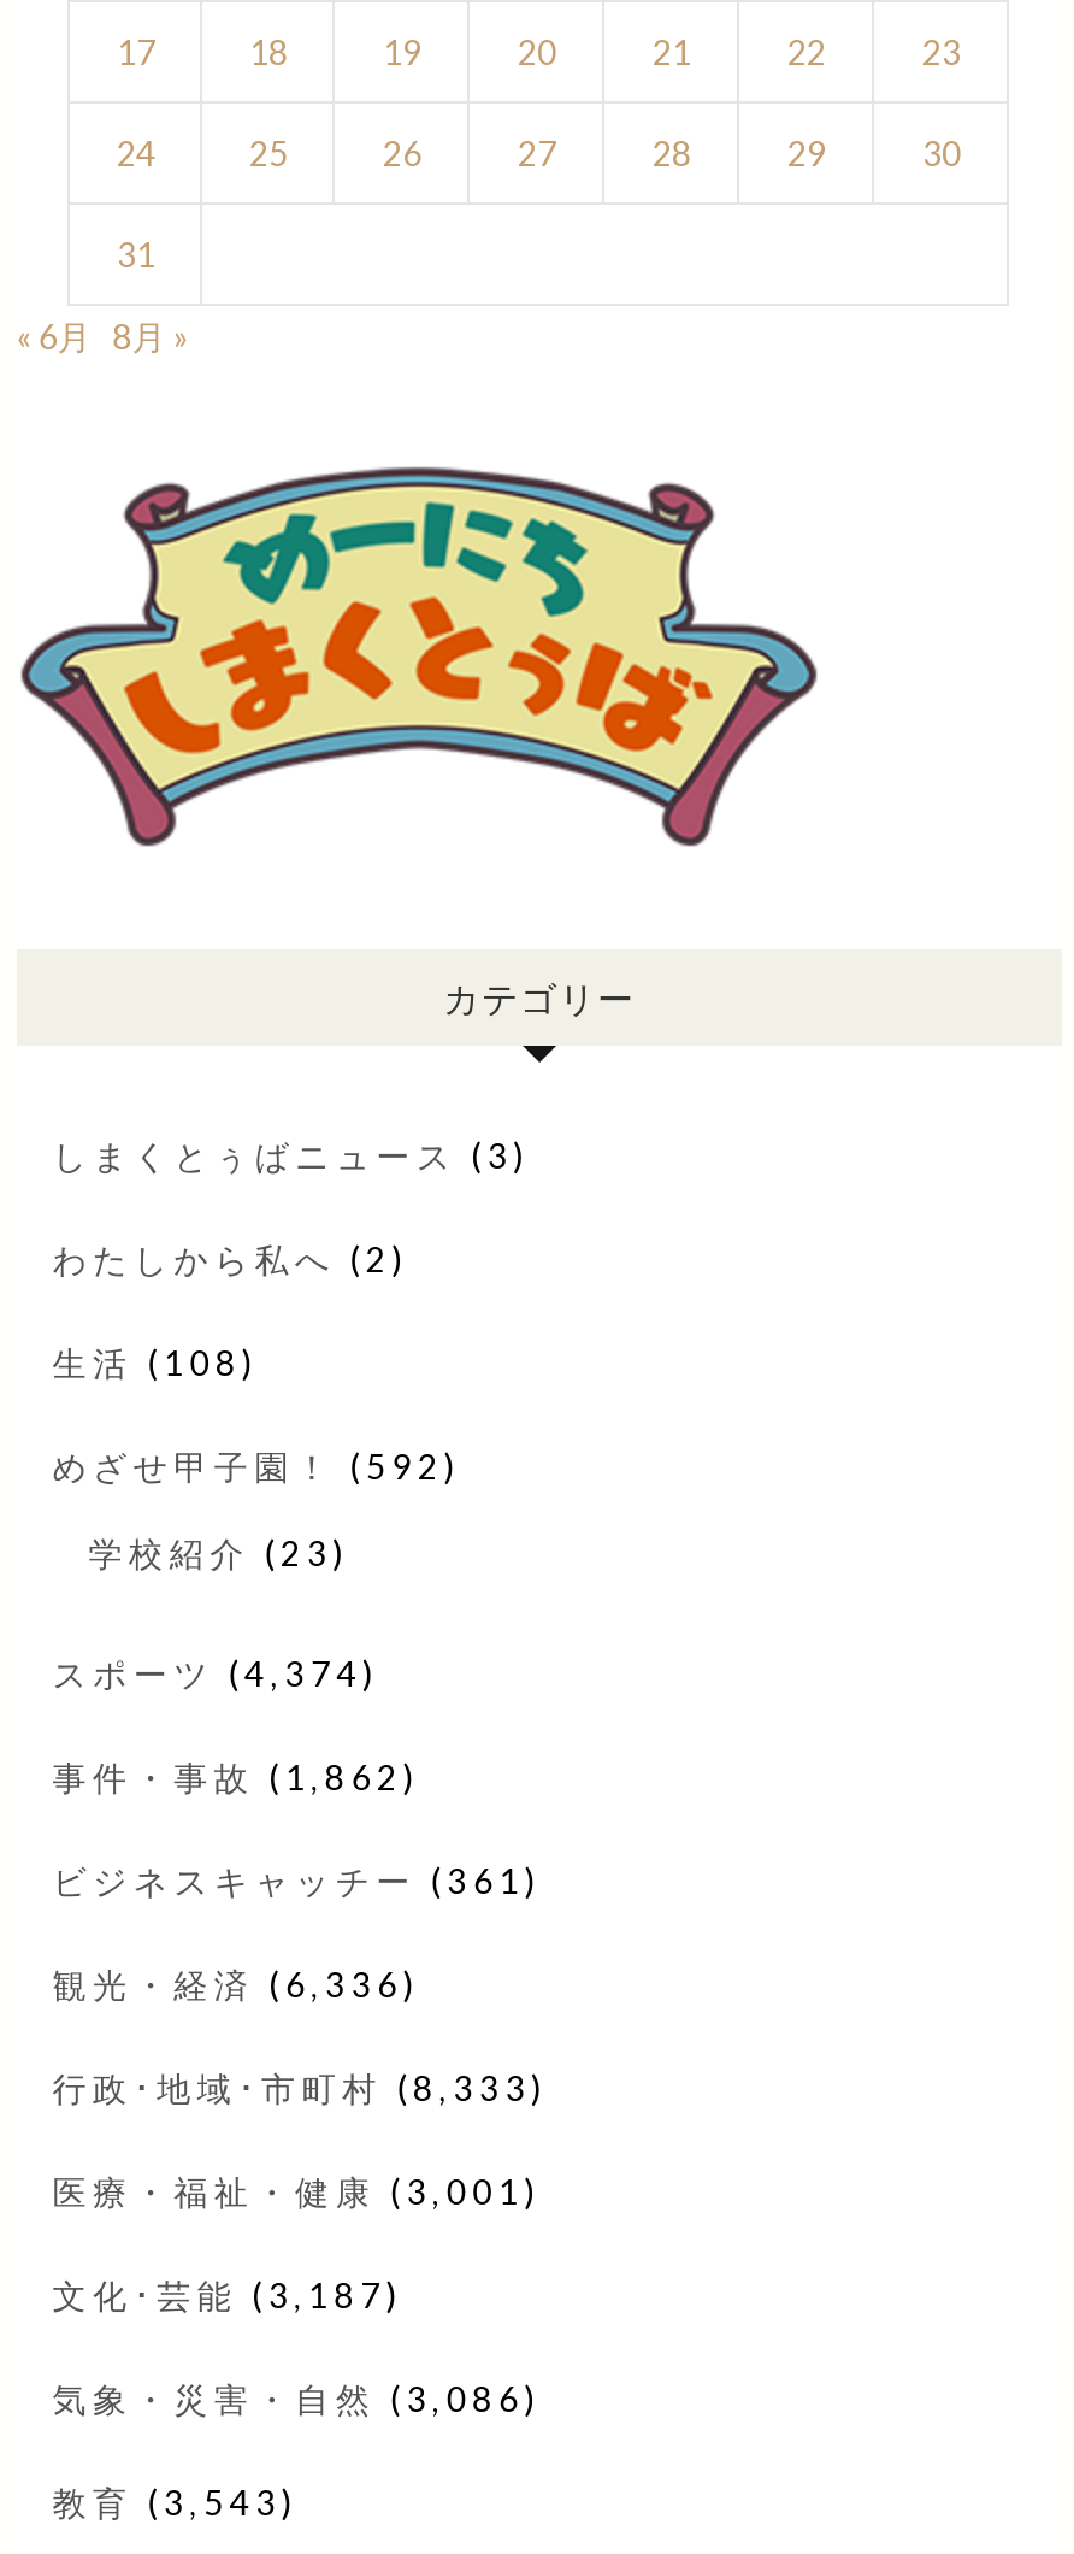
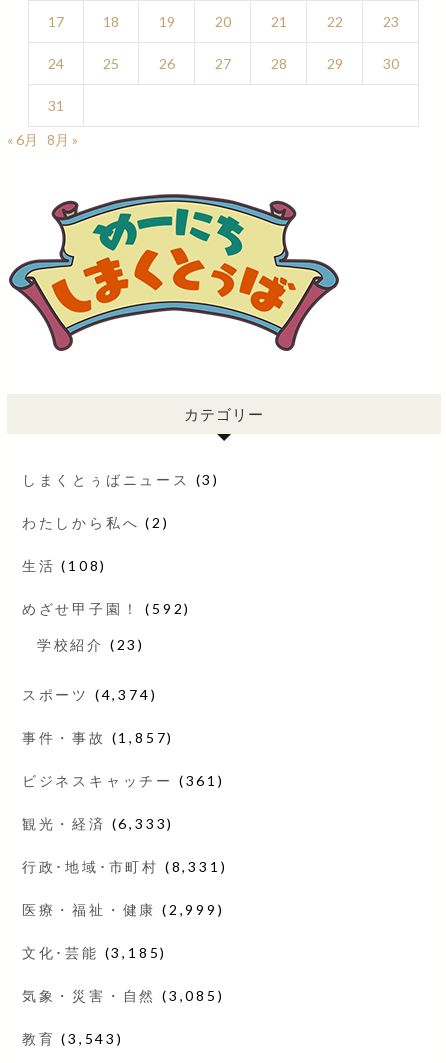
- 事件・事故(1,862)
+ 事件・事故(1,857)

- 観光・経済(6,336)
+ 観光・経済(6,333)

- 行政･地域･市町村(8,333)
+ 行政･地域･市町村(8,331)

- 医療・福祉・健康(3,001)
+ 医療・福祉・健康(2,999)

- 文化･芸能(3,187)
+ 文化･芸能(3,185)

- 気象・災害・自然(3,086)
+ 気象・災害・自然(3,085)
